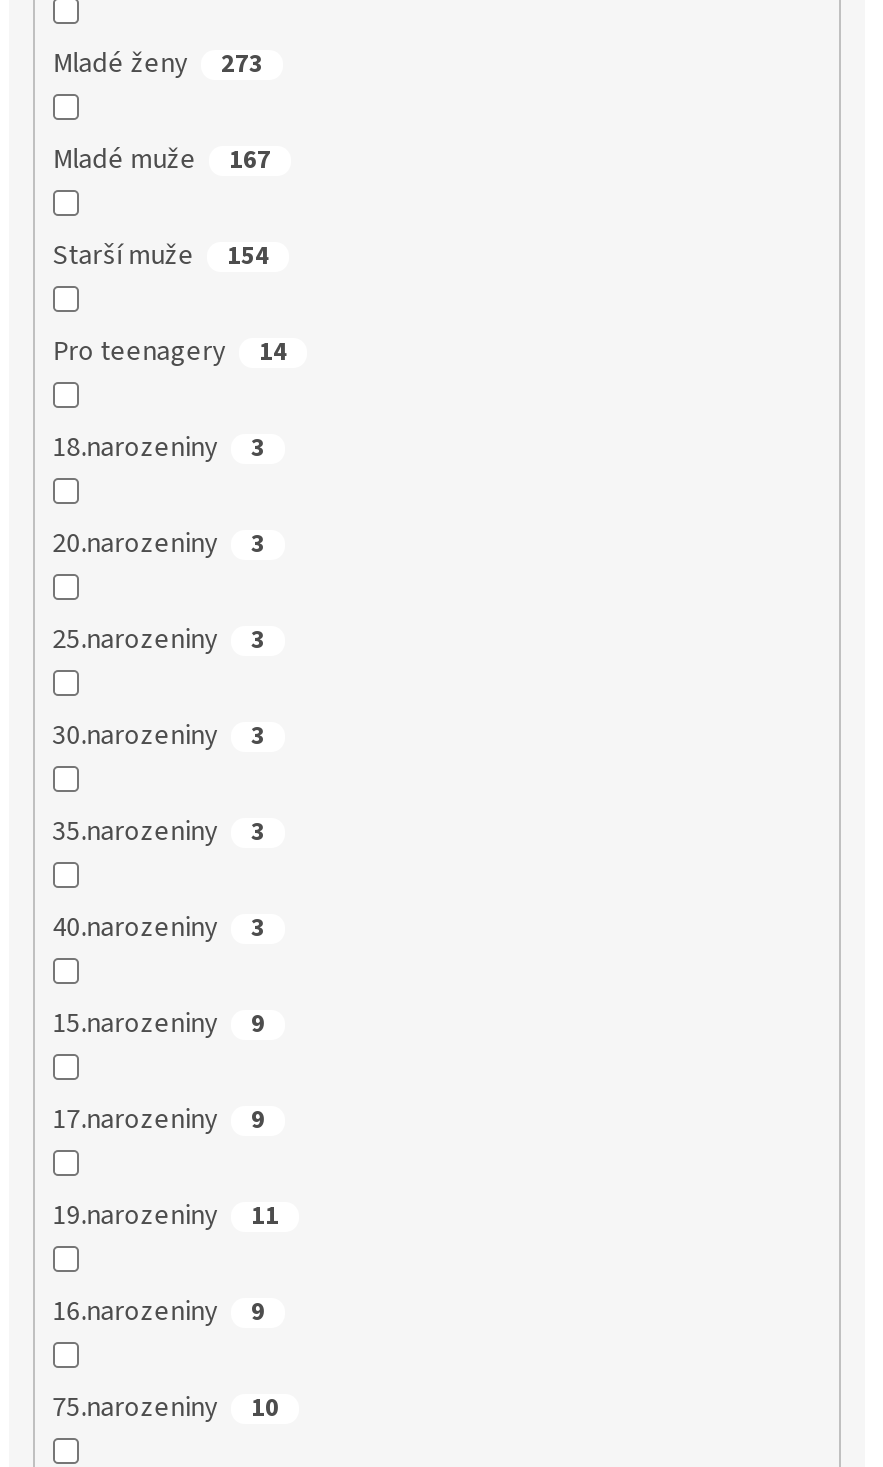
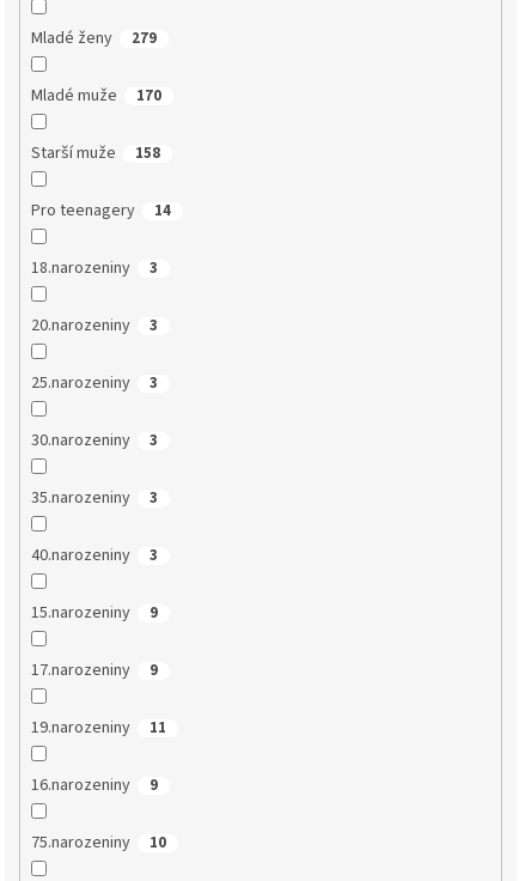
- Mladé ženy 273
+ Mladé ženy 279

- Mladé muže 167
+ Mladé muže 170

- Starší muže 154
+ Starší muže 158
